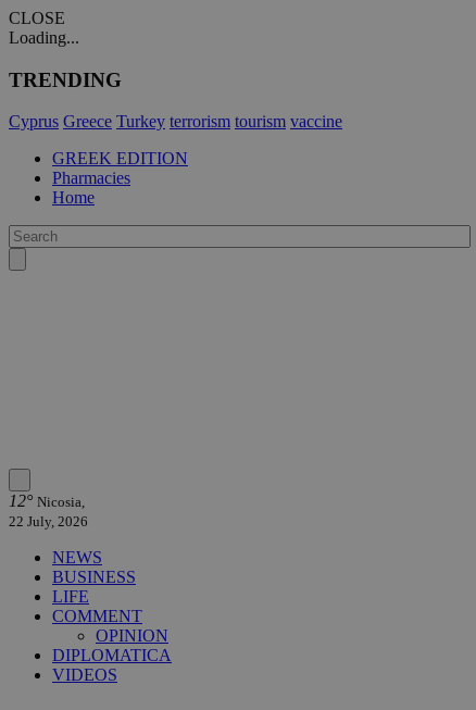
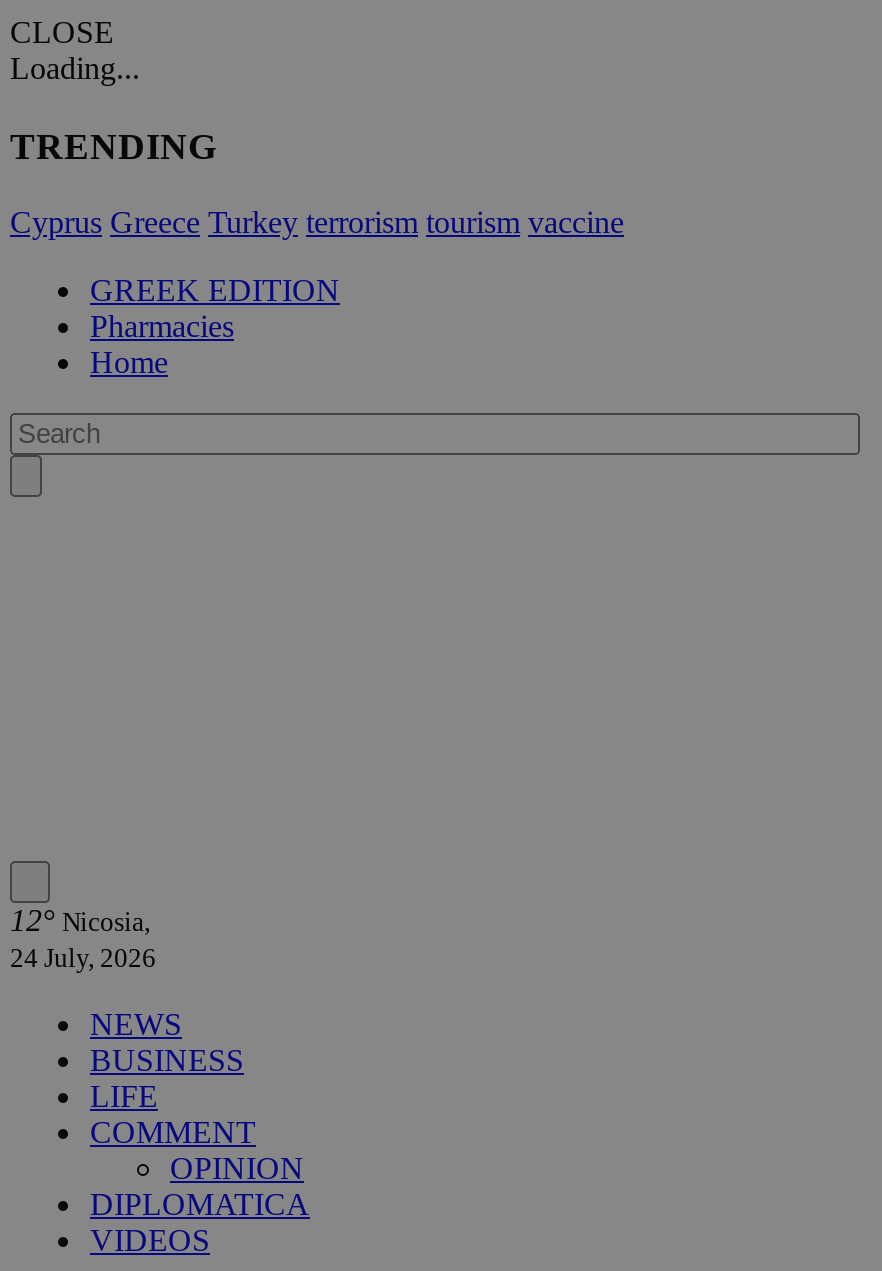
- 22 July, 2026
+ 24 July, 2026
